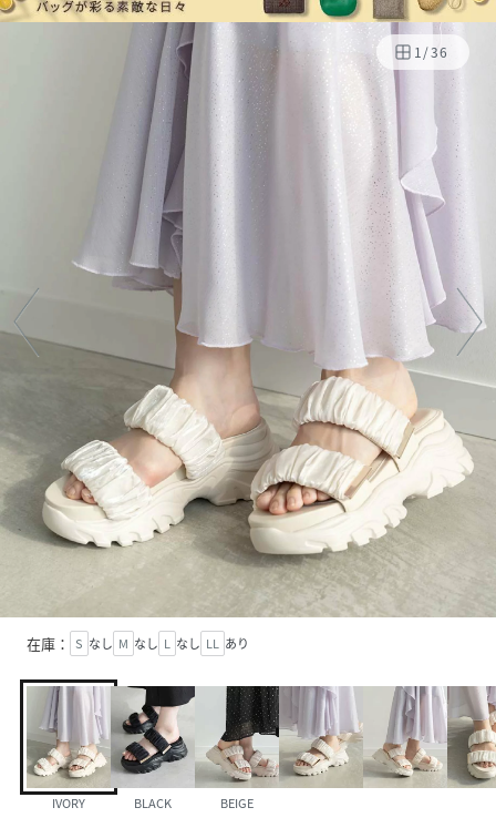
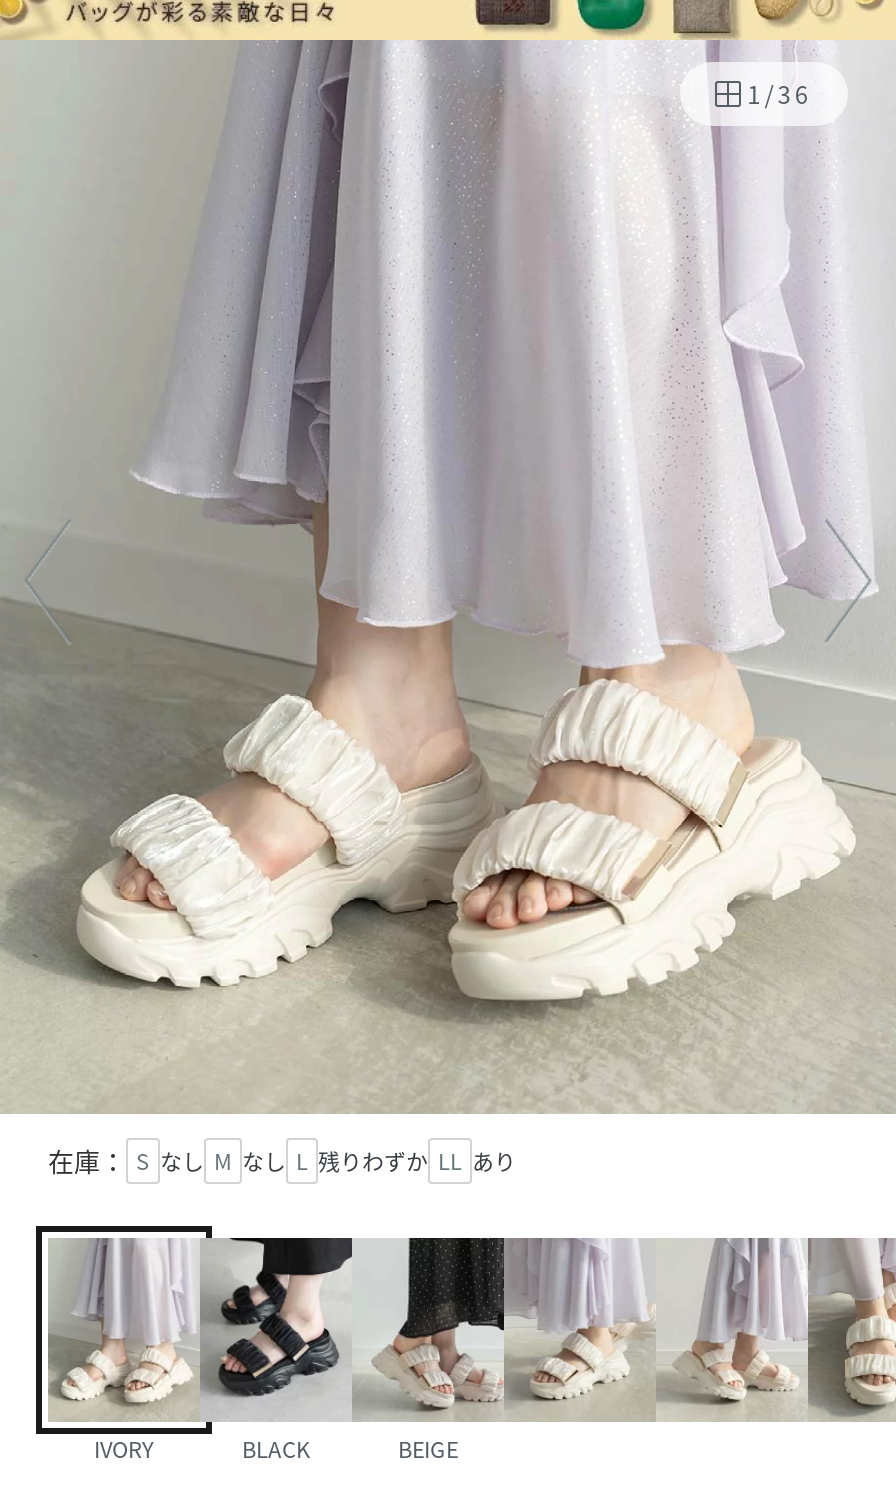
- 在庫： S なし M なし L なし LL あり
+ 在庫： S なし M なし L 残りわずか LL あり
